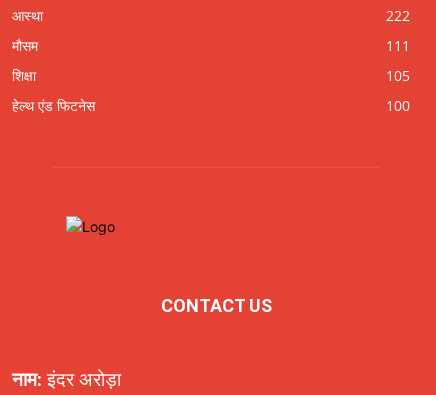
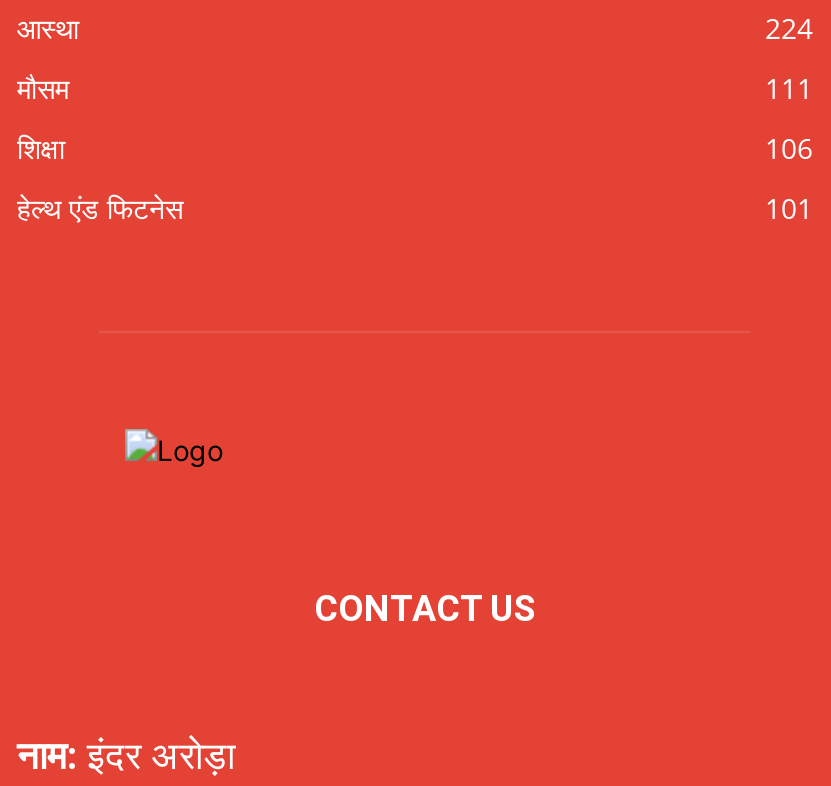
- 222
+ 224

- 105
+ 106

- 100
+ 101
